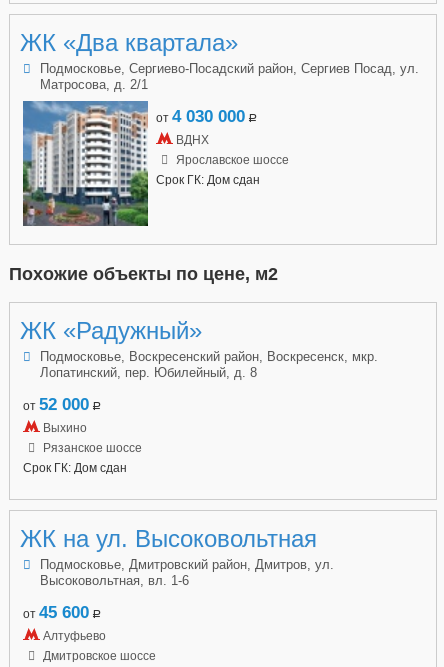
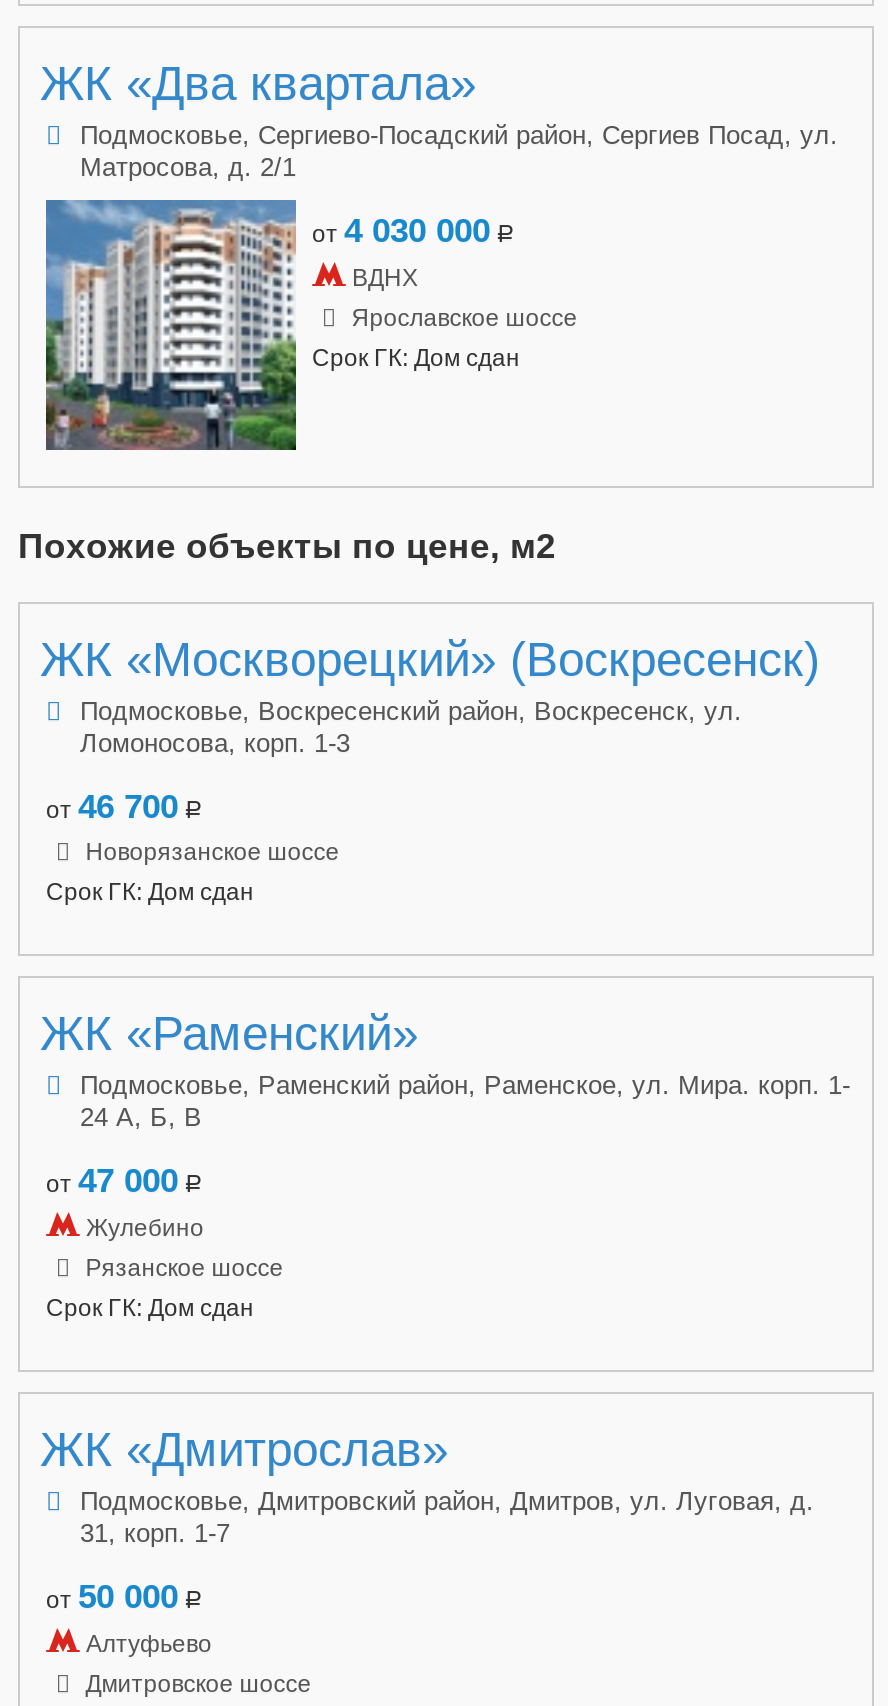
- ЖК «Радужный»
- Подмосковье, Воскресенский район, Воскресенск, мкр.
- Лопатинский, пер. Юбилейный, д. 8
- от 52 000 a
- Выхино
+ ЖК «Москворецкий» (Воскресенск)
+ Подмосковье, Воскресенский район, Воскресенск, ул.
+ Ломоносова, корп. 1-3
+ от 46 700 a
+ Новорязанское шоссе
+ Срок ГК: Дом сдан
+ ЖК «Раменский»
+ Подмосковье, Раменский район, Раменское, ул. Мира. корп. 1-
+ 24 А, Б, В
+ от 47 000 a
+ Жулебино

- ЖК на ул. Высоковольтная
- Подмосковье, Дмитровский район, Дмитров, ул.
- Высоковольтная, вл. 1-6
+ ЖК «Дмитрослав»
+ Подмосковье, Дмитровский район, Дмитров, ул. Луговая, д.
+ 31, корп. 1-7

- от 45 600 a
+ от 50 000 a
